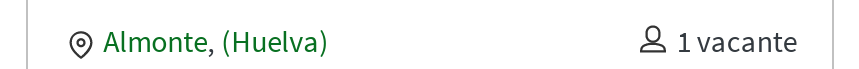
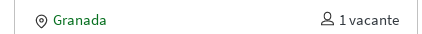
- Almonte, (Huelva)
+ Granada
